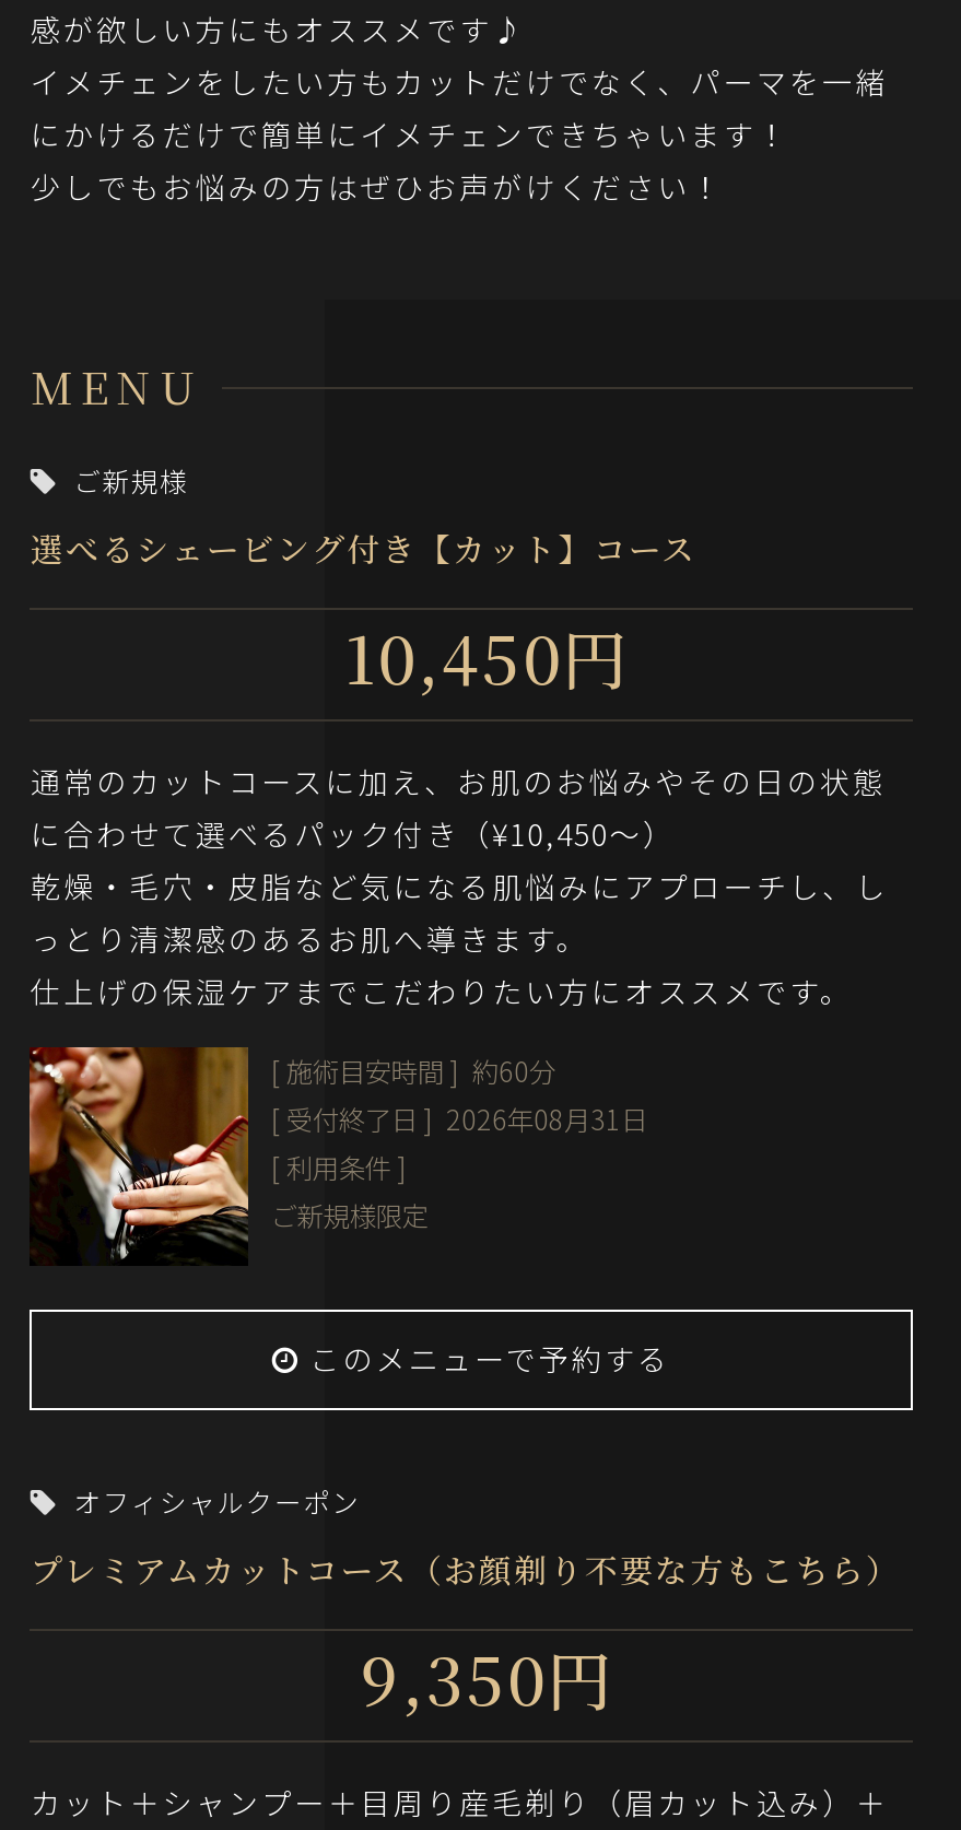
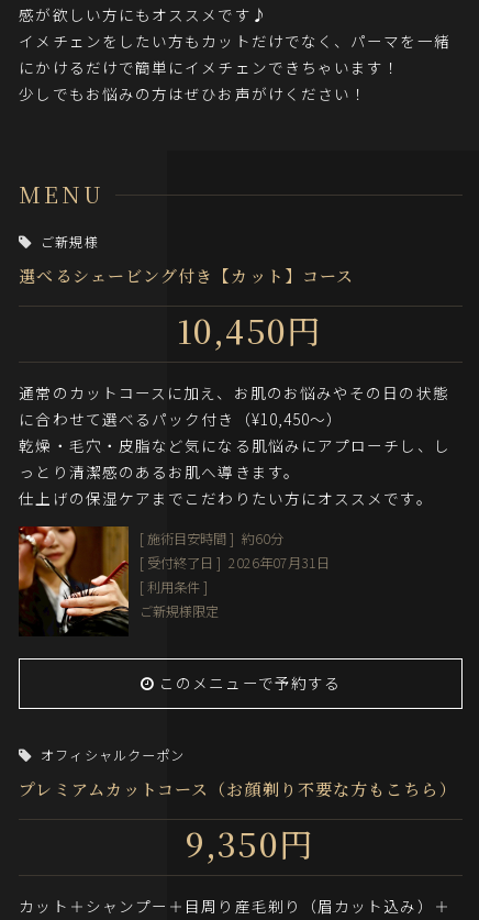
- [ 受付終了日 ] 2026年08月31日
+ [ 受付終了日 ] 2026年07月31日
